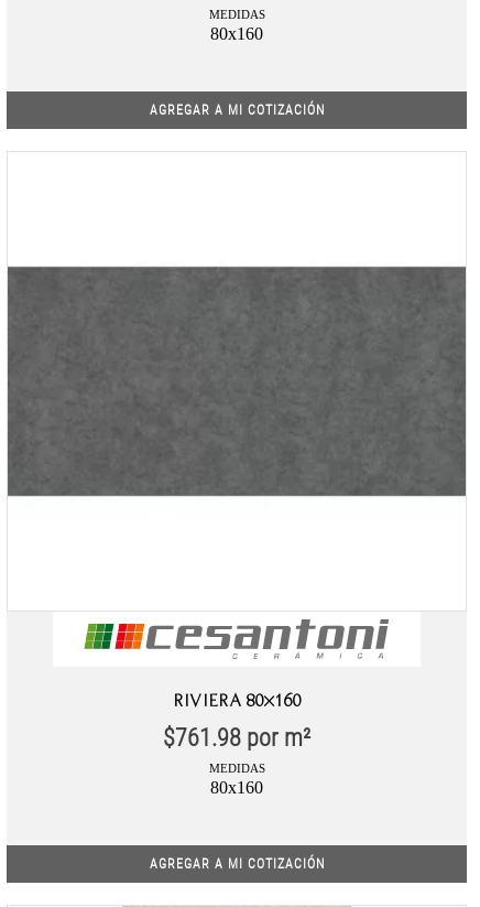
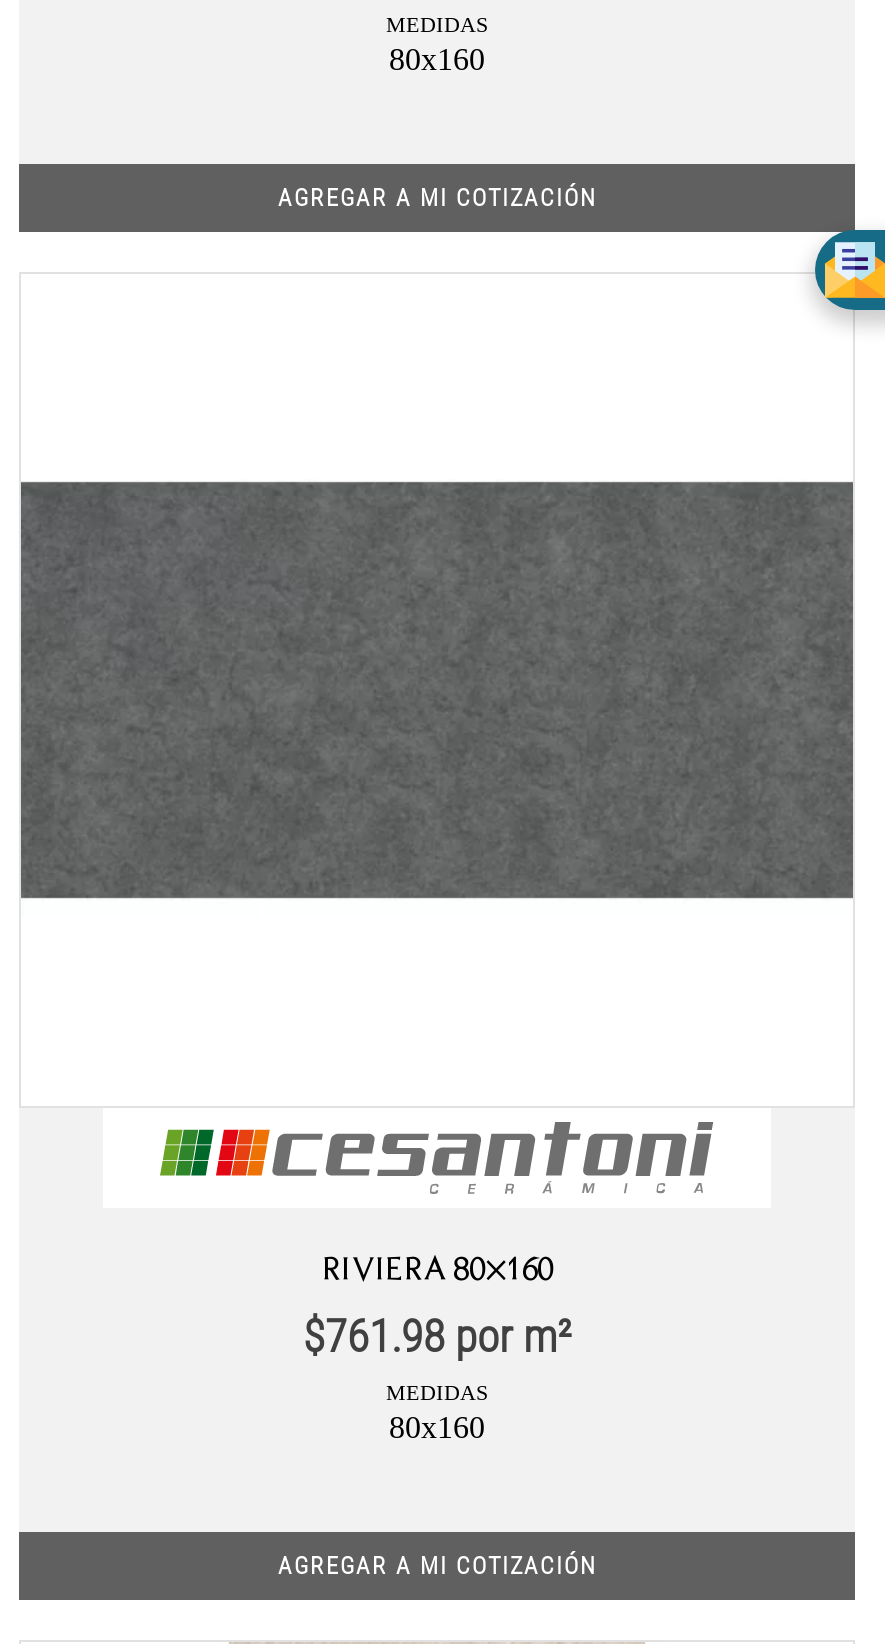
+ [image]
